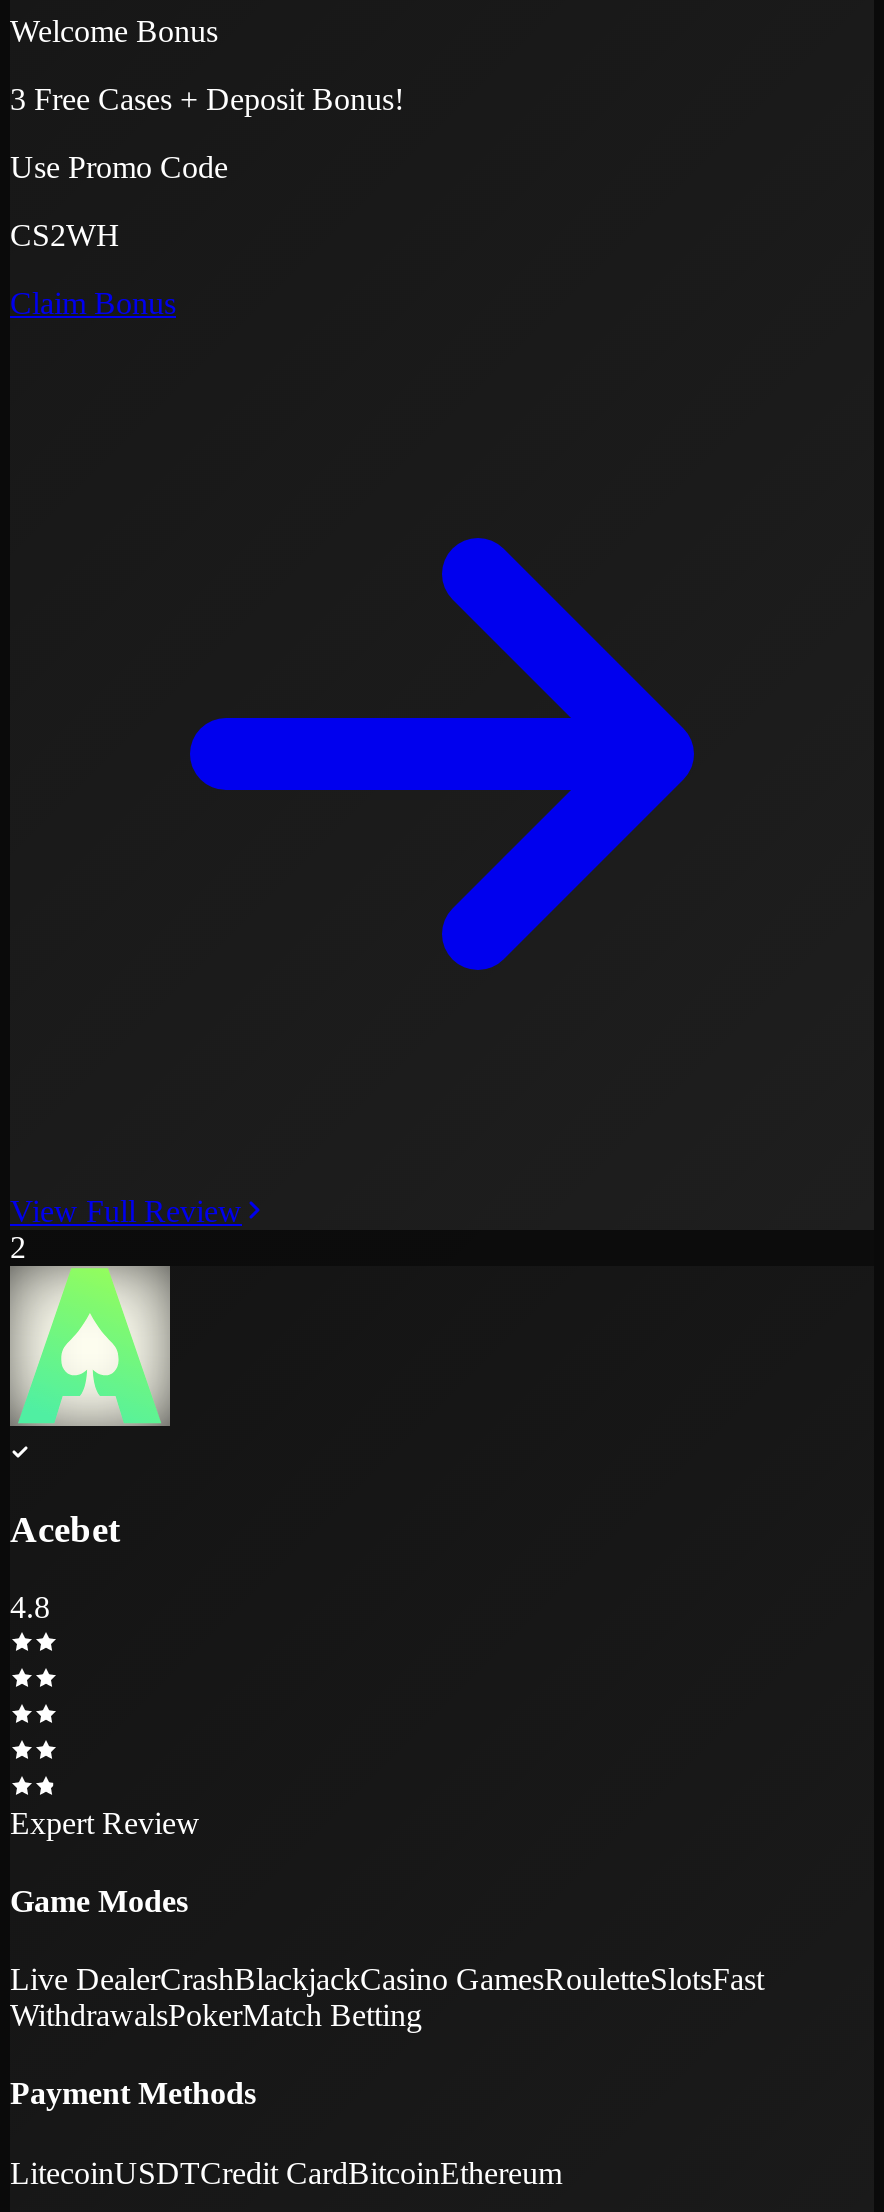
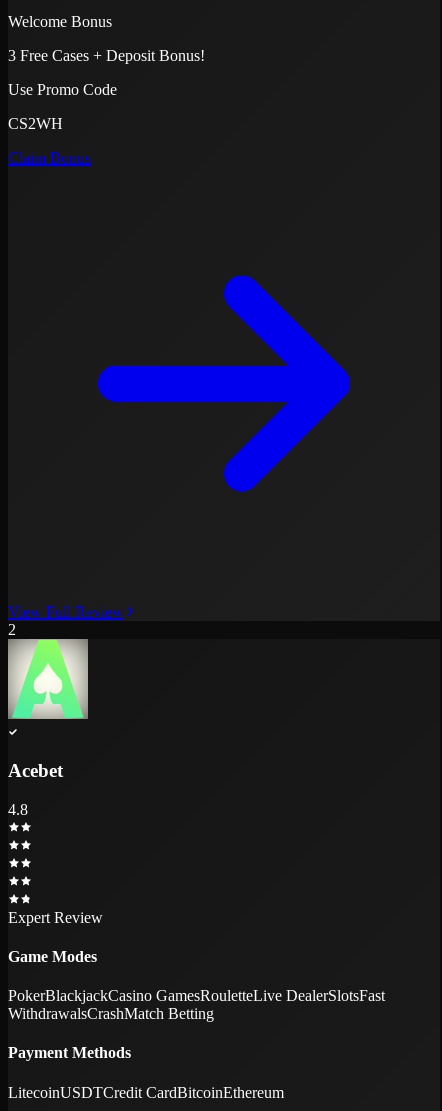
- Live DealerCrashBlackjackCasino GamesRouletteSlotsFast
+ PokerBlackjackCasino GamesRouletteLive DealerSlotsFast

- WithdrawalsPokerMatch Betting
+ WithdrawalsCrashMatch Betting
